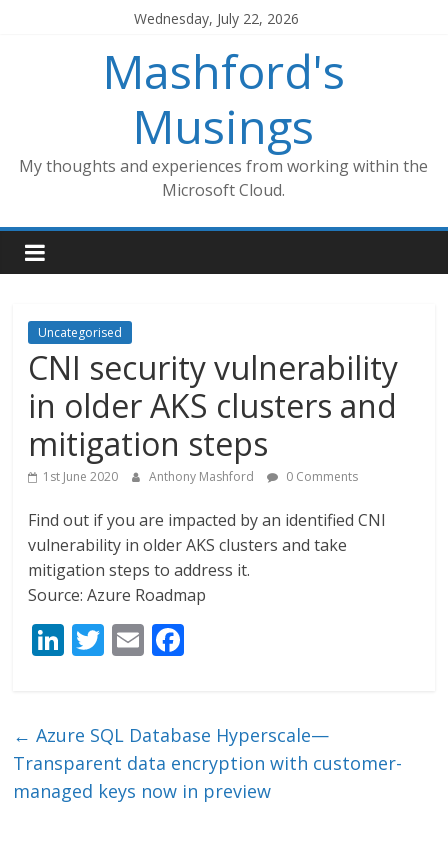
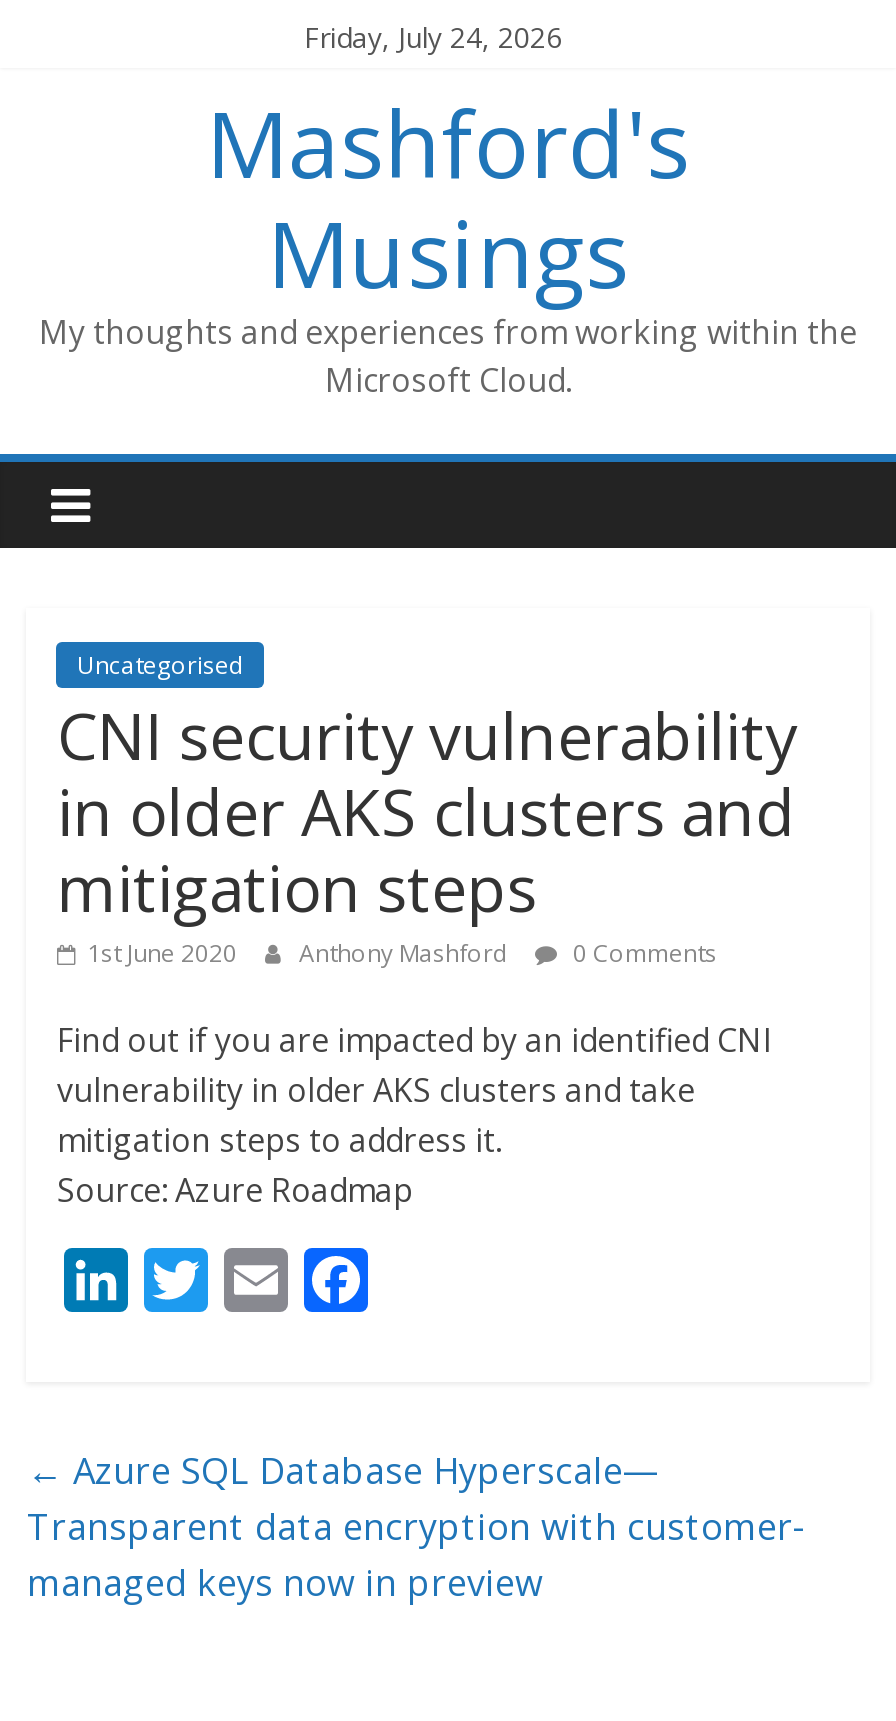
- Wednesday, July 22, 2026
+ Friday, July 24, 2026
